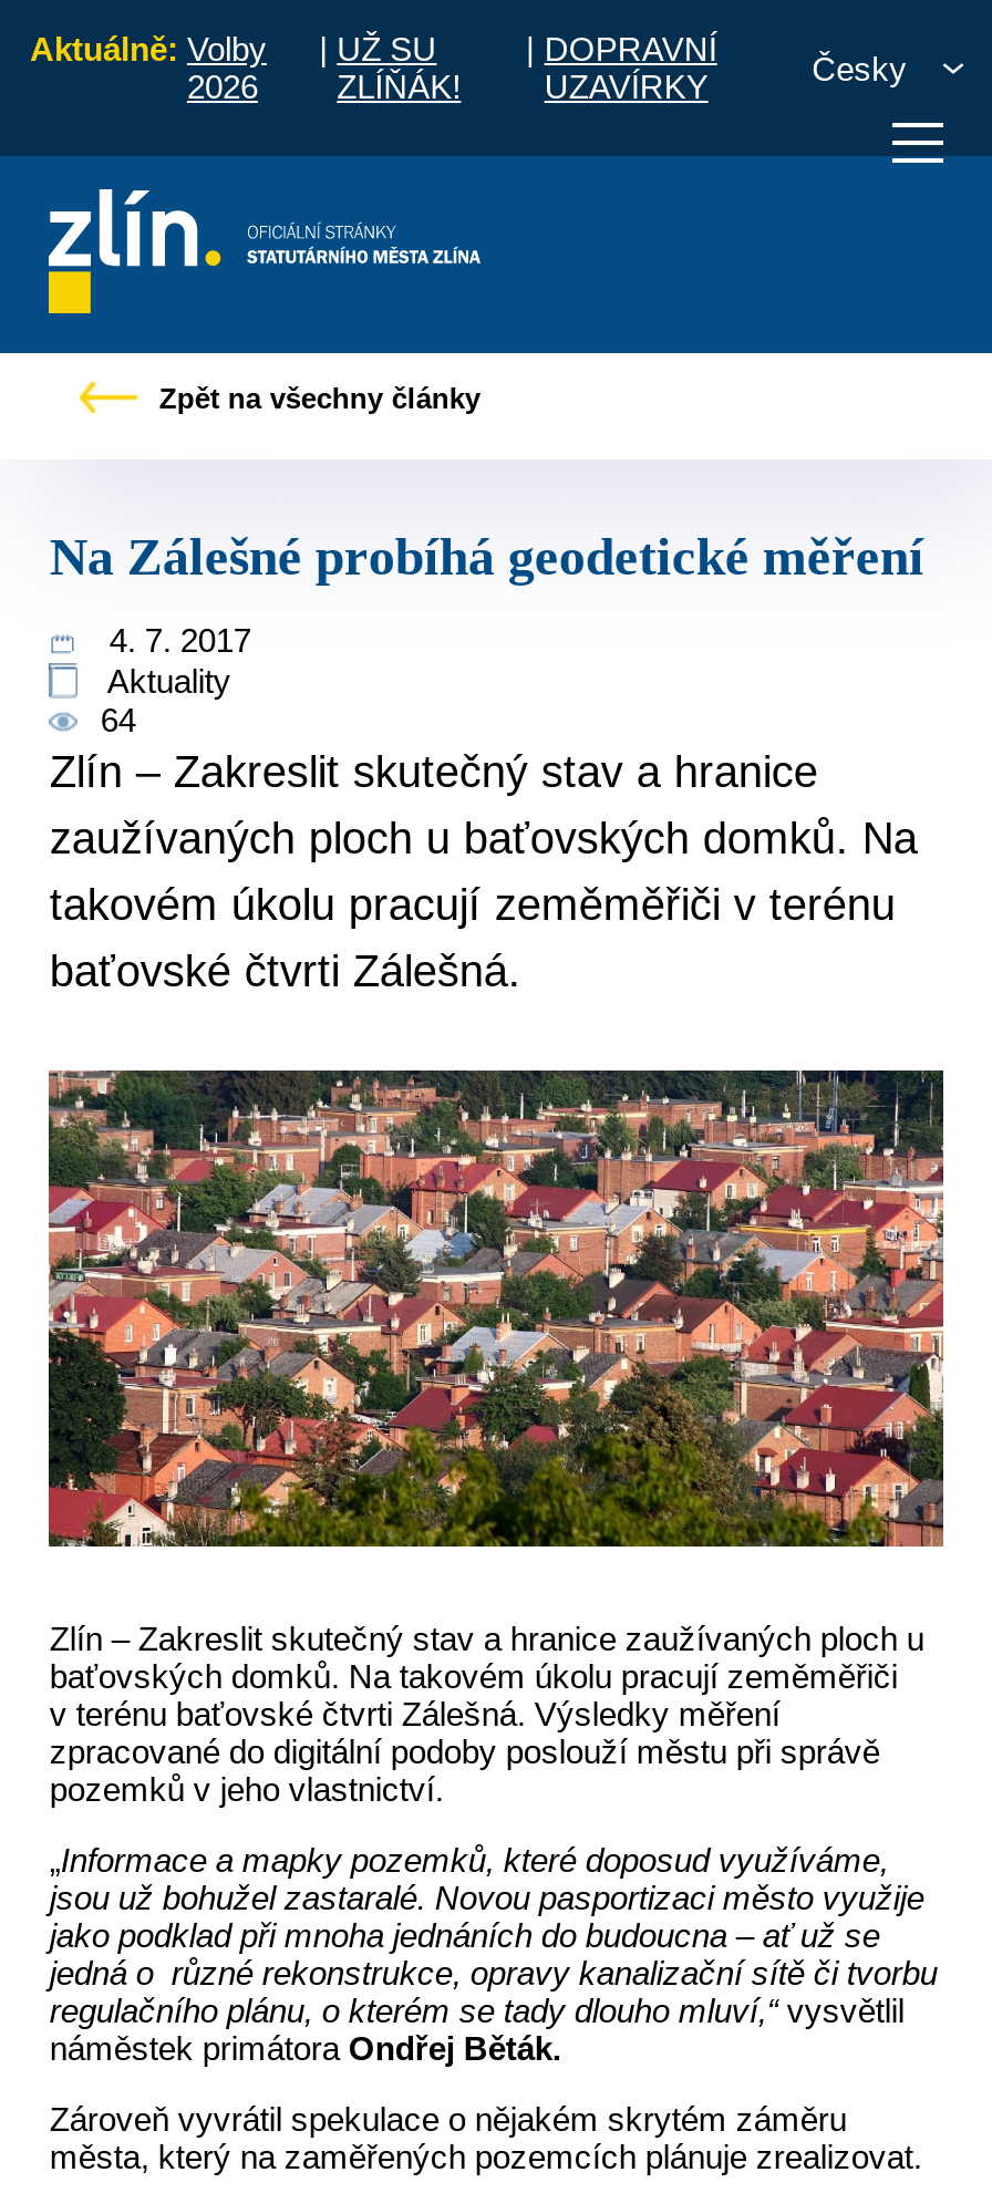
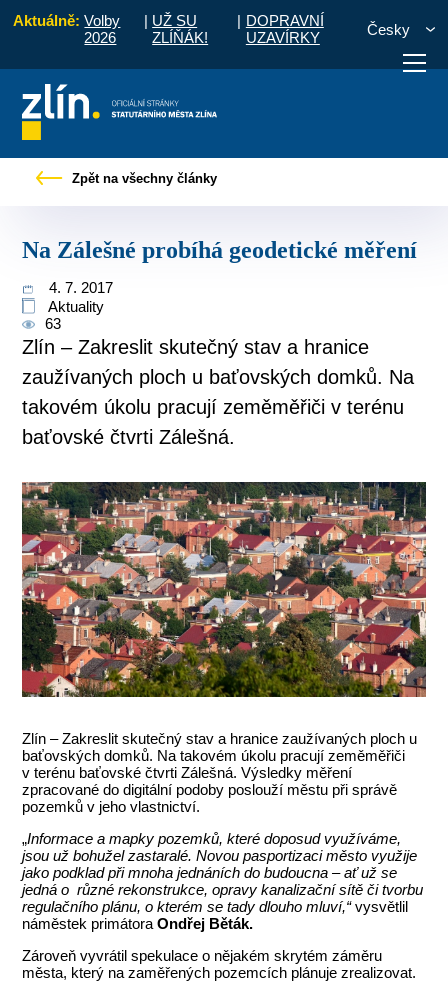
- 64
+ 63
